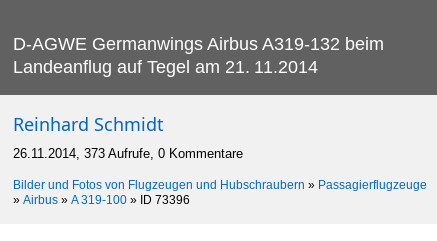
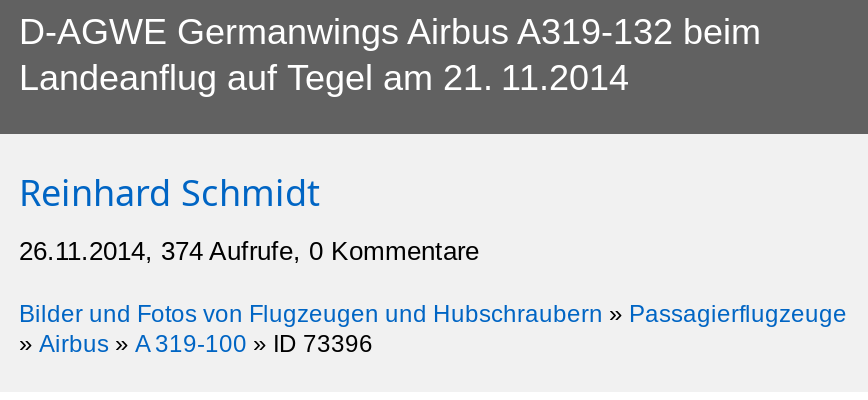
- 26.11.2014, 373 Aufrufe, 0 Kommentare
+ 26.11.2014, 374 Aufrufe, 0 Kommentare
